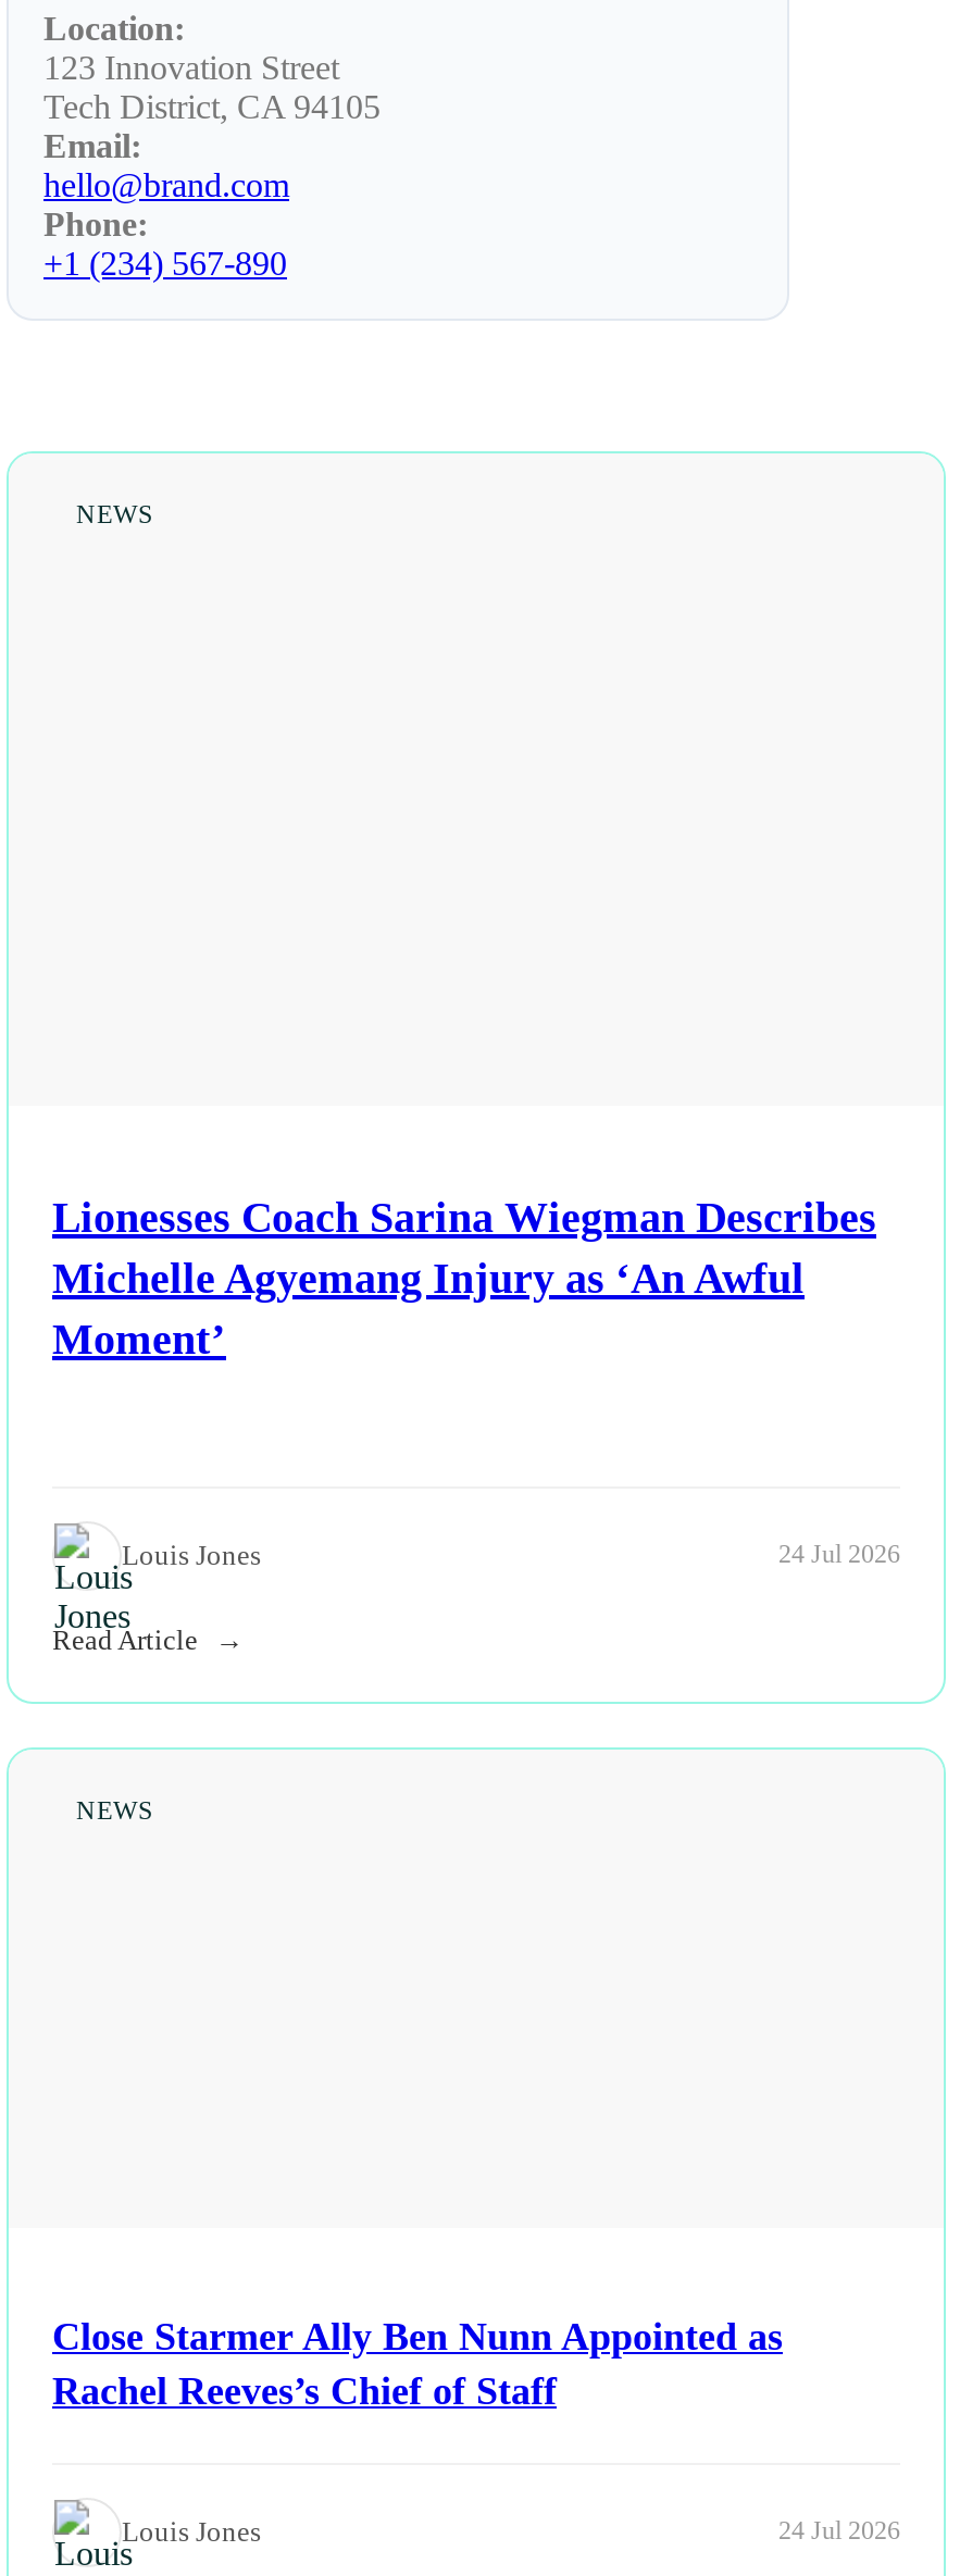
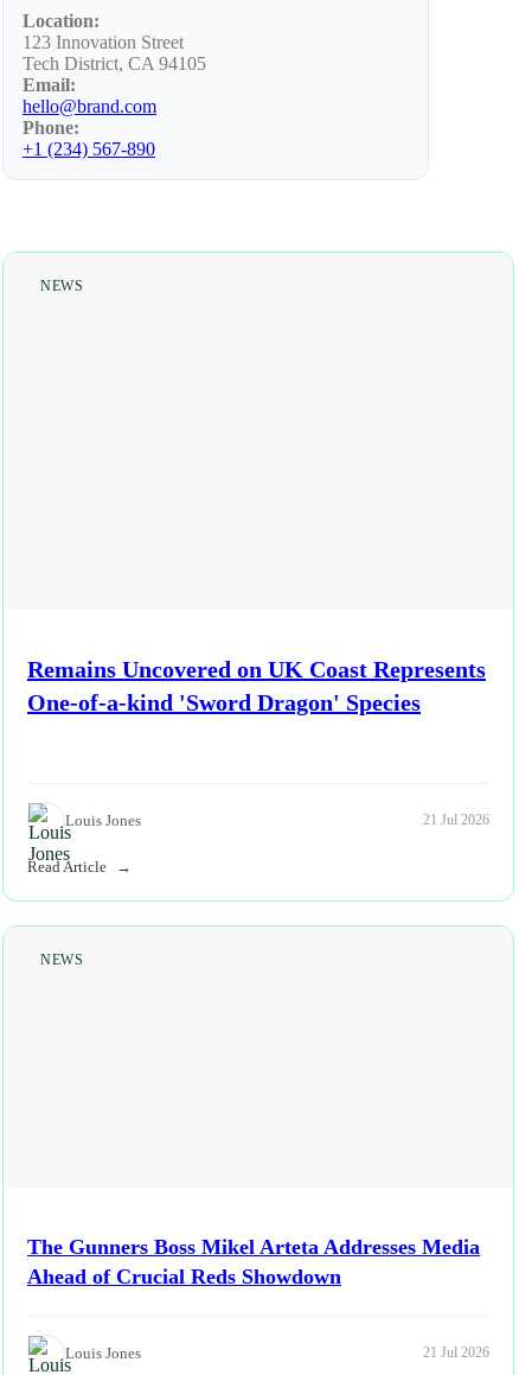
- Lionesses Coach Sarina Wiegman Describes
- Michelle Agyemang Injury as ‘An Awful
- Moment’
+ Remains Uncovered on UK Coast Represents
+ One-of-a-kind 'Sword Dragon' Species

- 24 Jul 2026
+ 21 Jul 2026

- Close Starmer Ally Ben Nunn Appointed as
- Rachel Reeves’s Chief of Staff
+ The Gunners Boss Mikel Arteta Addresses Media
+ Ahead of Crucial Reds Showdown

- 24 Jul 2026
+ 21 Jul 2026
